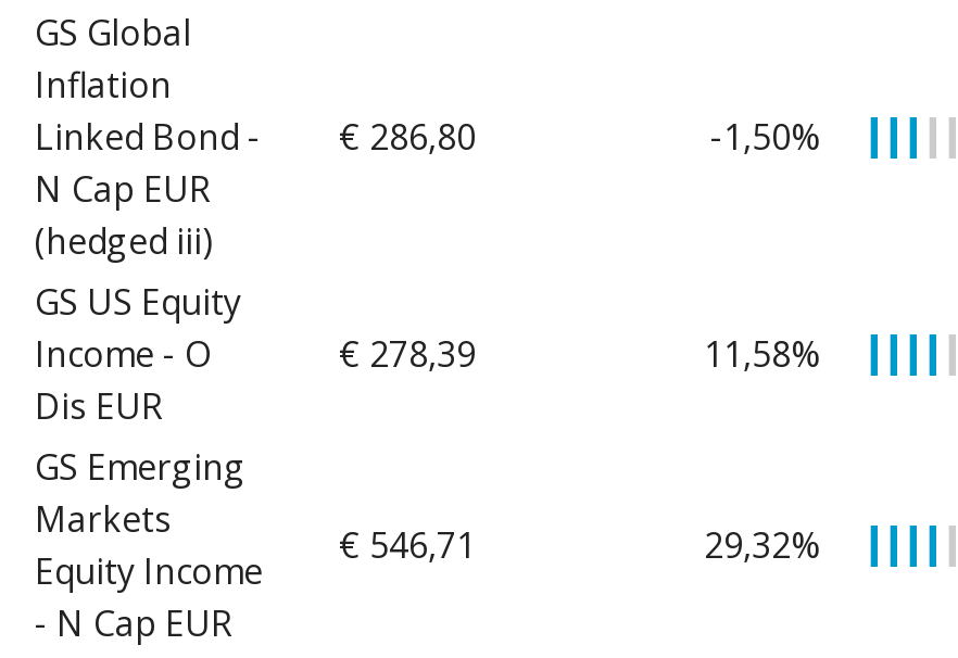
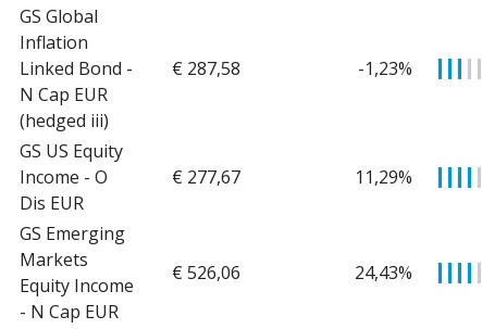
- Linked Bond - € 286,80
+ Linked Bond - € 287,58

- -1,50%
+ -1,23%

- € 278,39
+ € 277,67

- 11,58%
+ 11,29%

- € 546,71
+ € 526,06

- 29,32%
+ 24,43%
